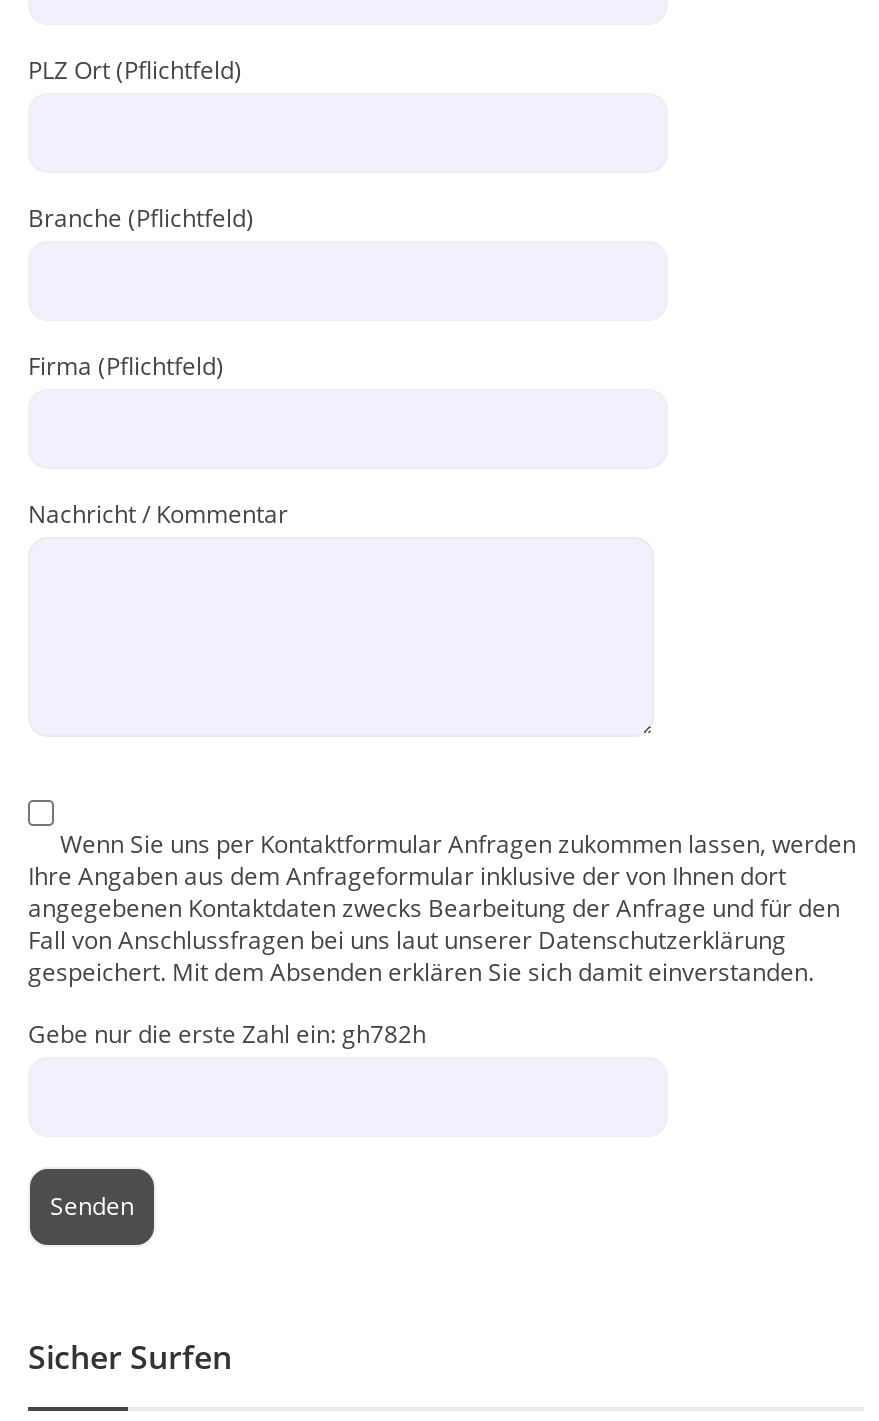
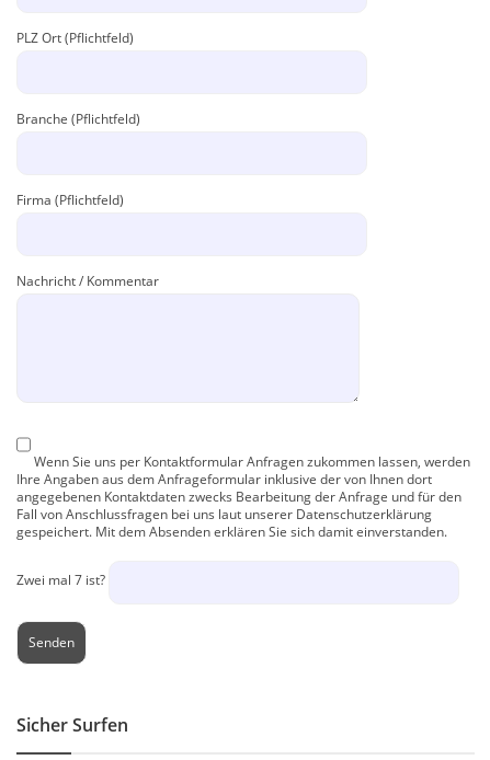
- Gebe nur die erste Zahl ein: gh782h
+ Zwei mal 7 ist?
